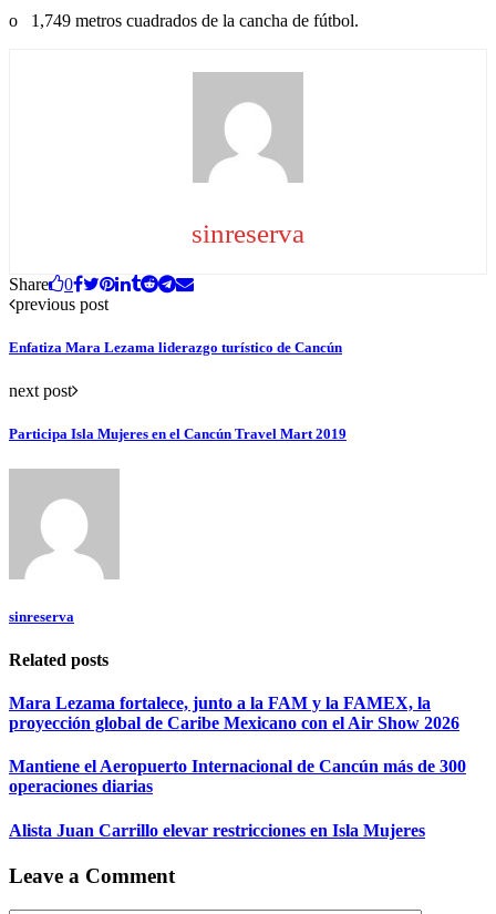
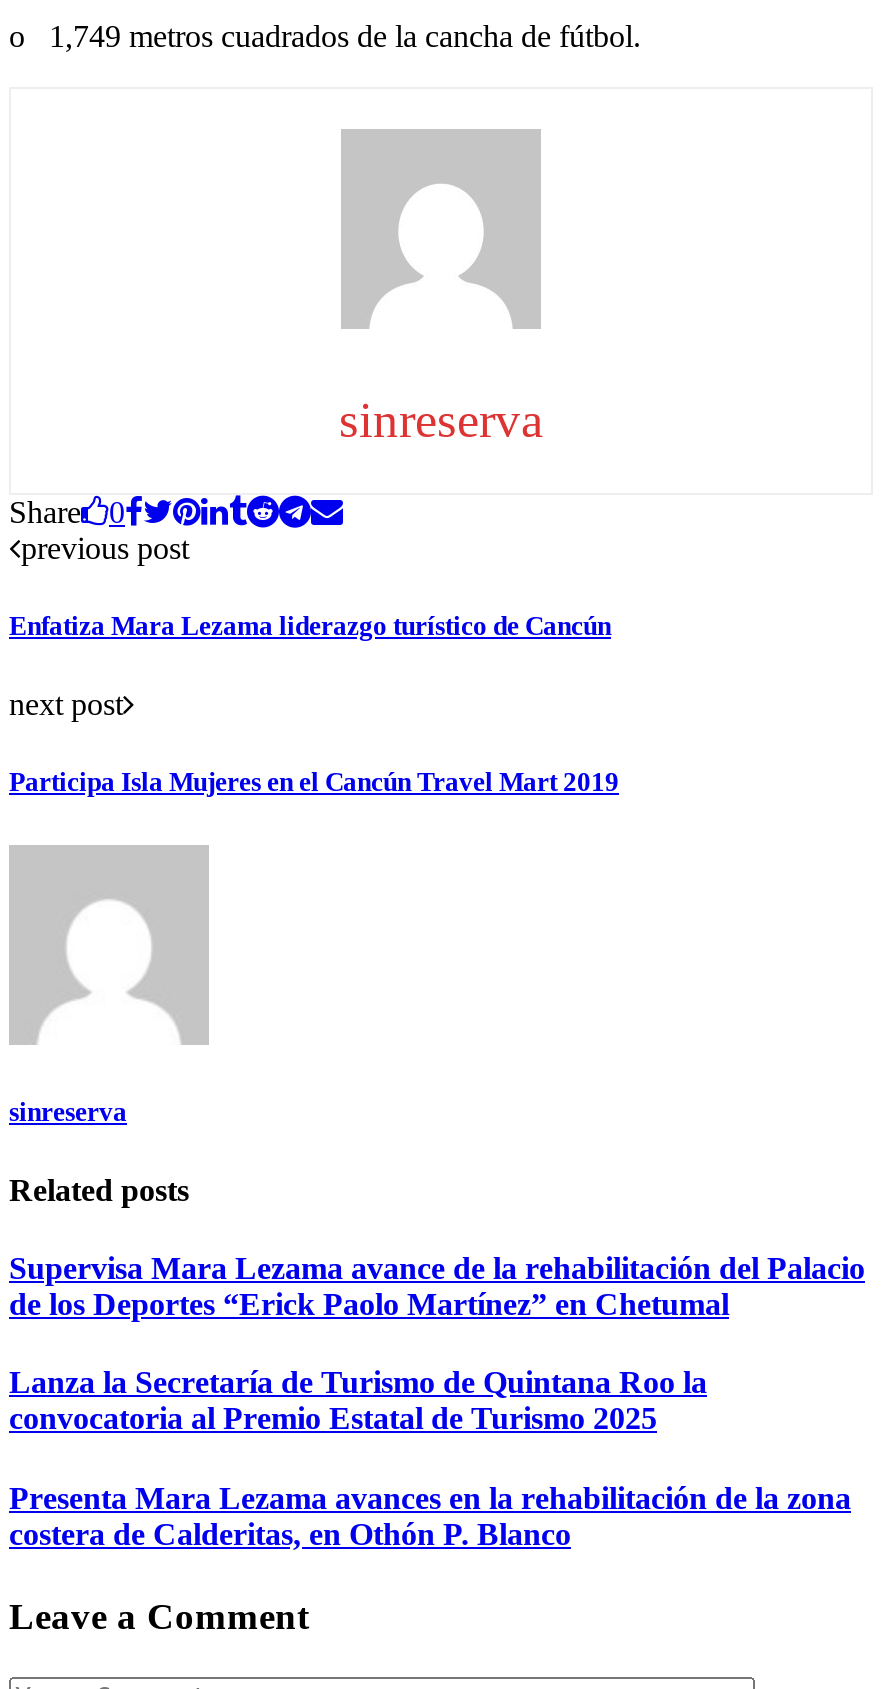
- Mara Lezama fortalece, junto a la FAM y la FAMEX, la
- proyección global de Caribe Mexicano con el Air Show 2026
+ Supervisa Mara Lezama avance de la rehabilitación del Palacio
+ de los Deportes “Erick Paolo Martínez” en Chetumal

- Mantiene el Aeropuerto Internacional de Cancún más de 300
- operaciones diarias
+ Lanza la Secretaría de Turismo de Quintana Roo la
+ convocatoria al Premio Estatal de Turismo 2025

- Alista Juan Carrillo elevar restricciones en Isla Mujeres
+ Presenta Mara Lezama avances en la rehabilitación de la zona
+ costera de Calderitas, en Othón P. Blanco
